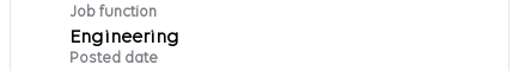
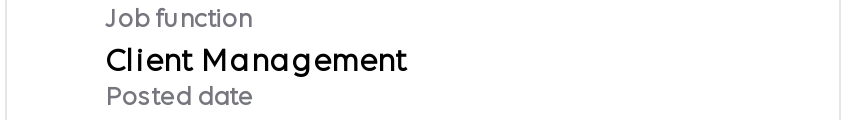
- Engineering
+ Client Management
